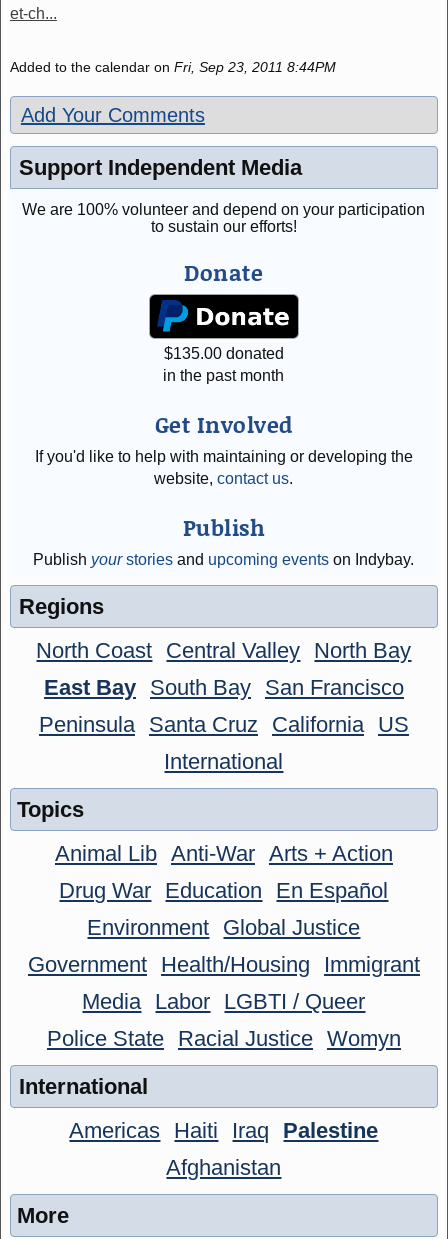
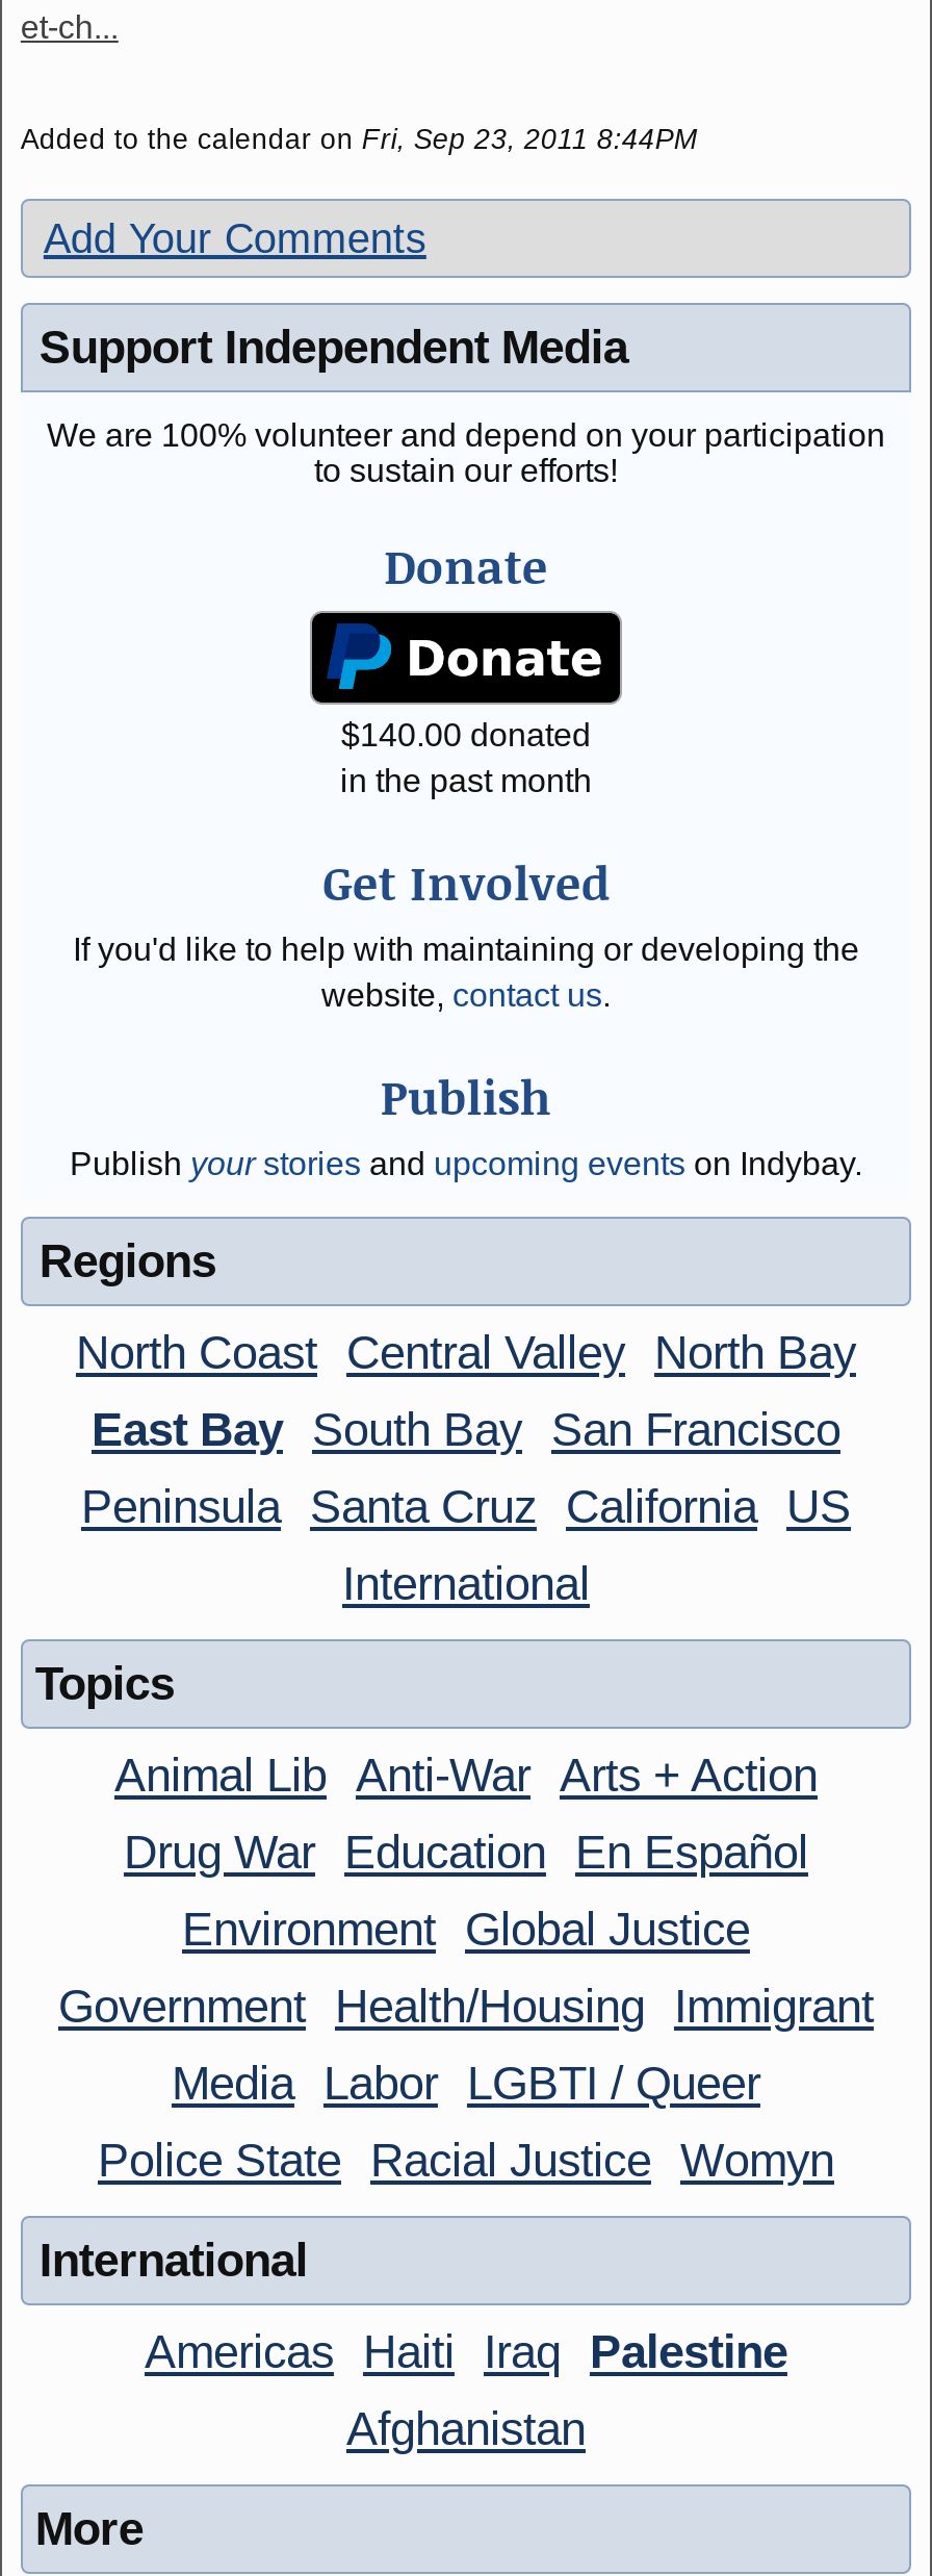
- $135.00 donated
+ $140.00 donated
